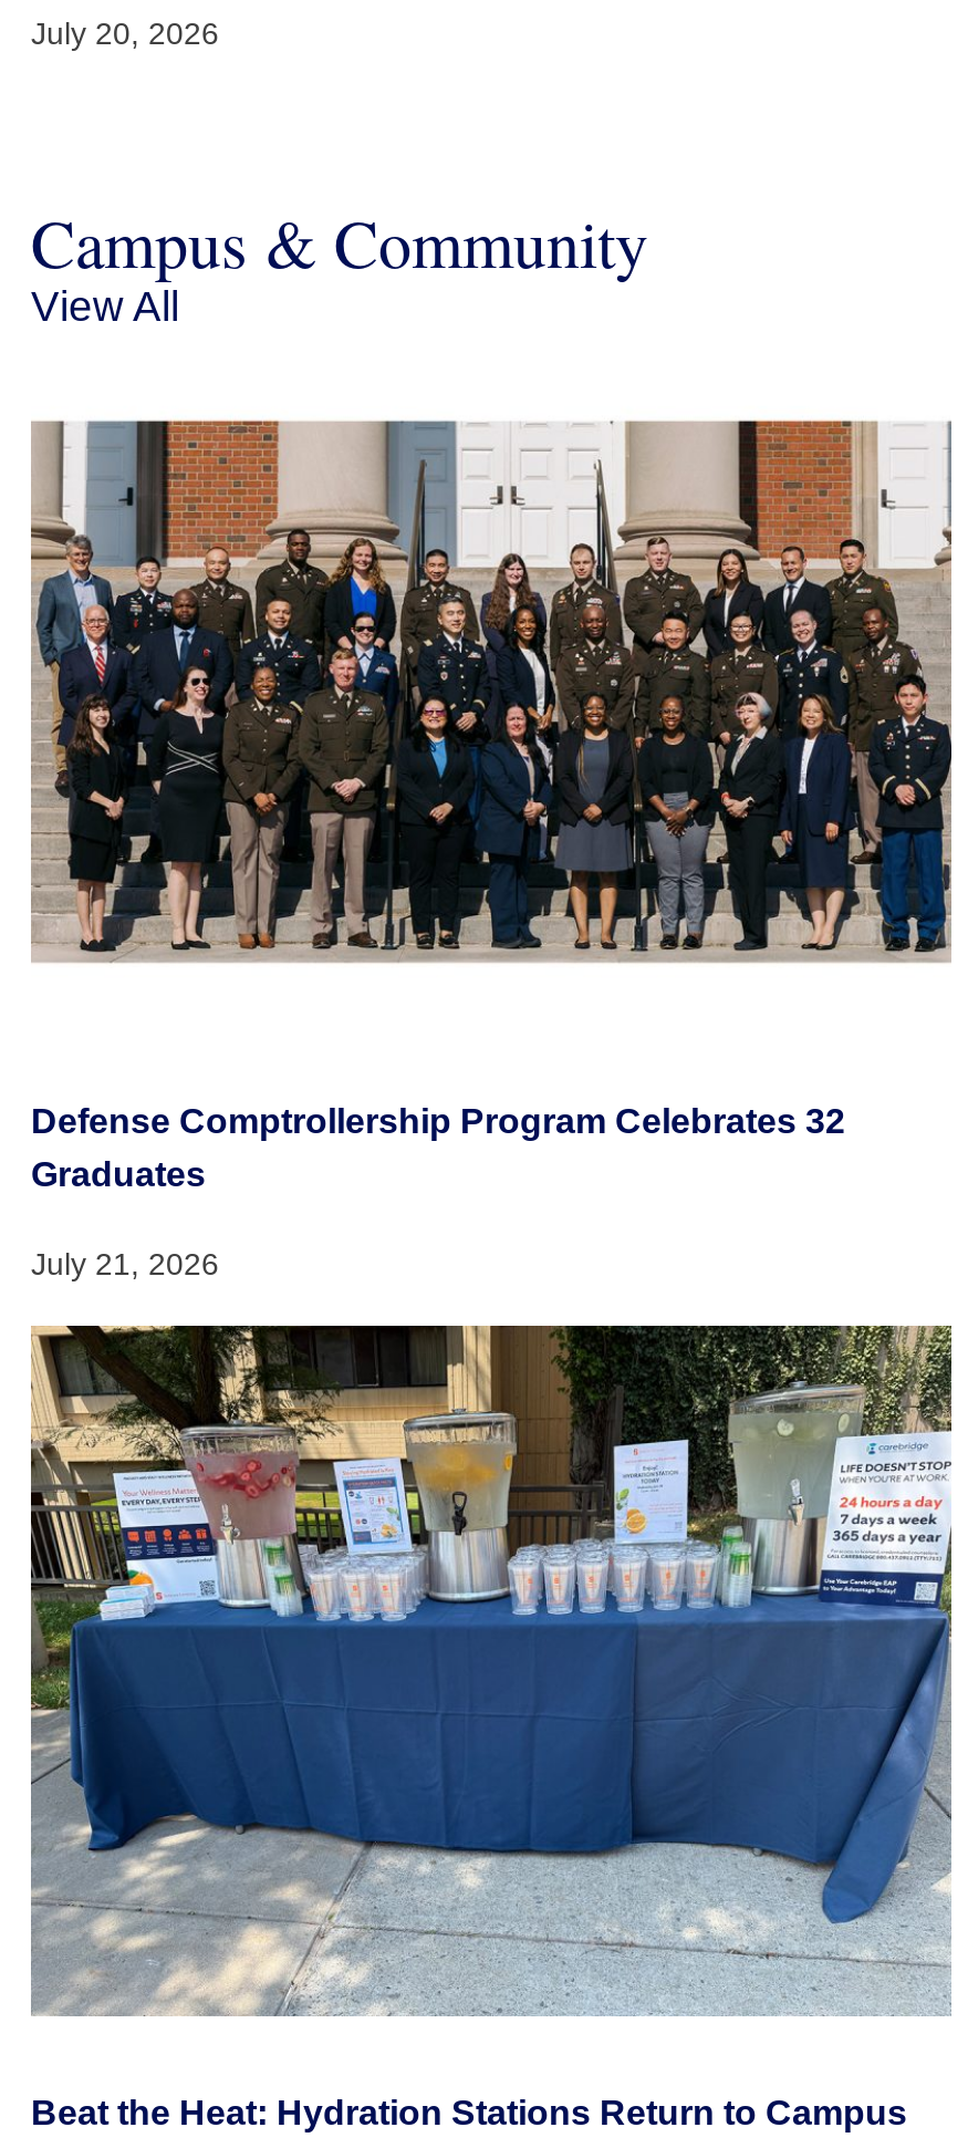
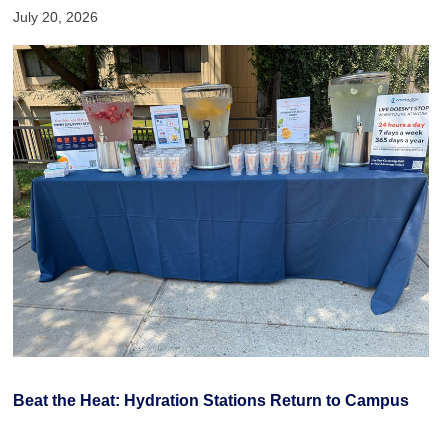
- Campus & Community
- View All

- [image]

- Defense Comptrollership Program Celebrates 32
- Graduates
- July 21, 2026
